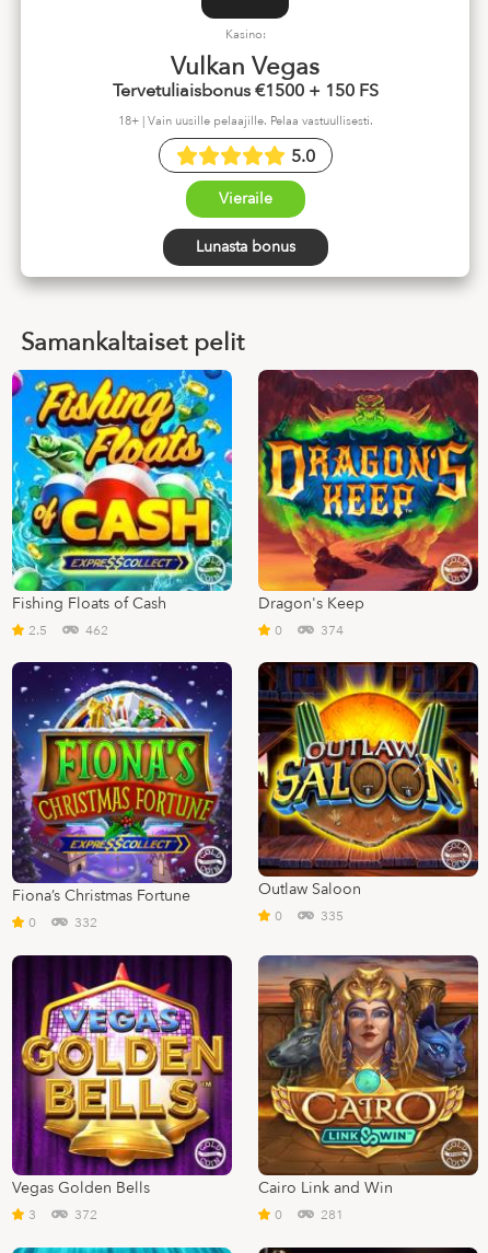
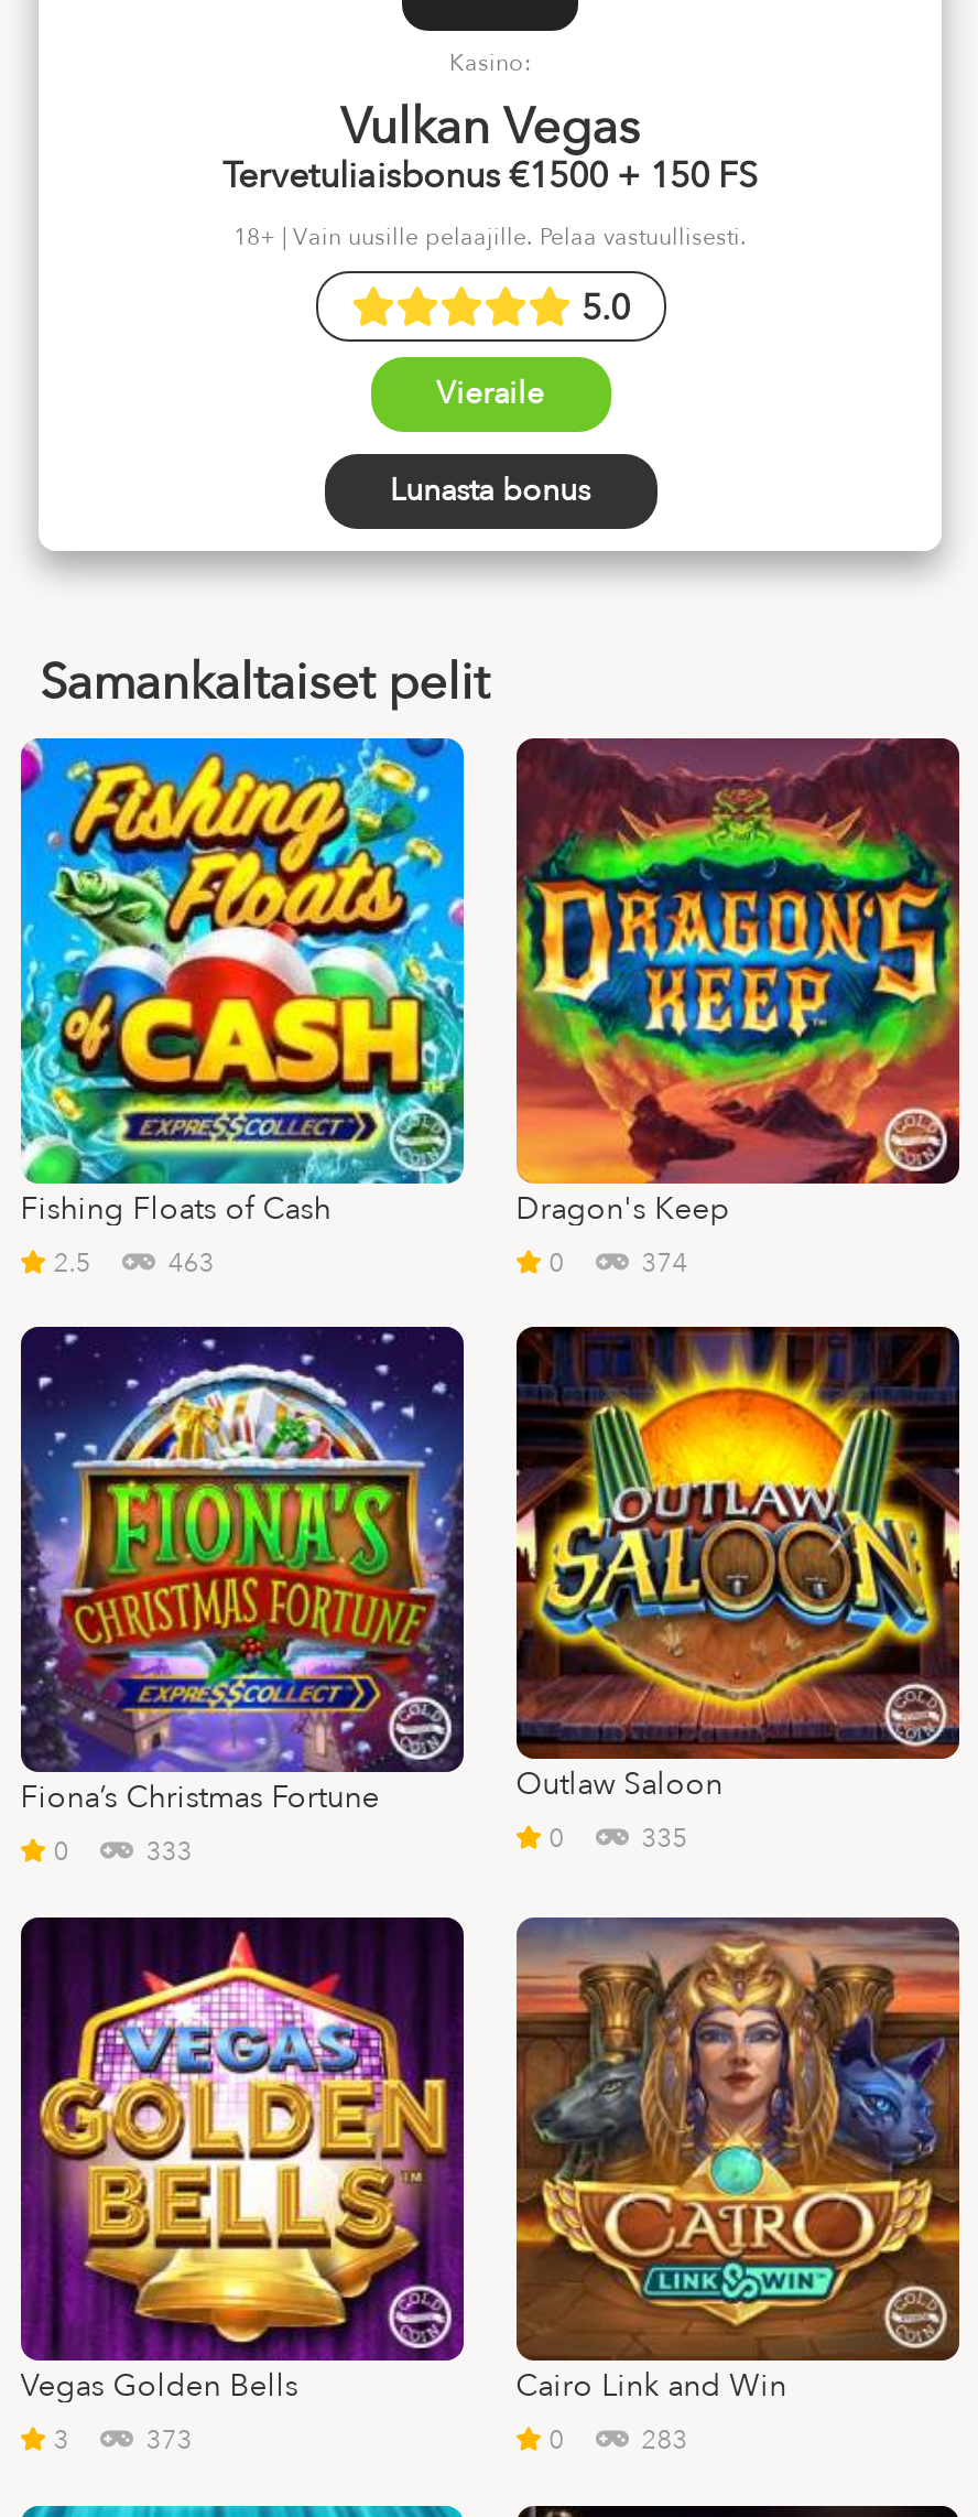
- 462
+ 463

- 332
+ 333

- 372
+ 373

- 281
+ 283
